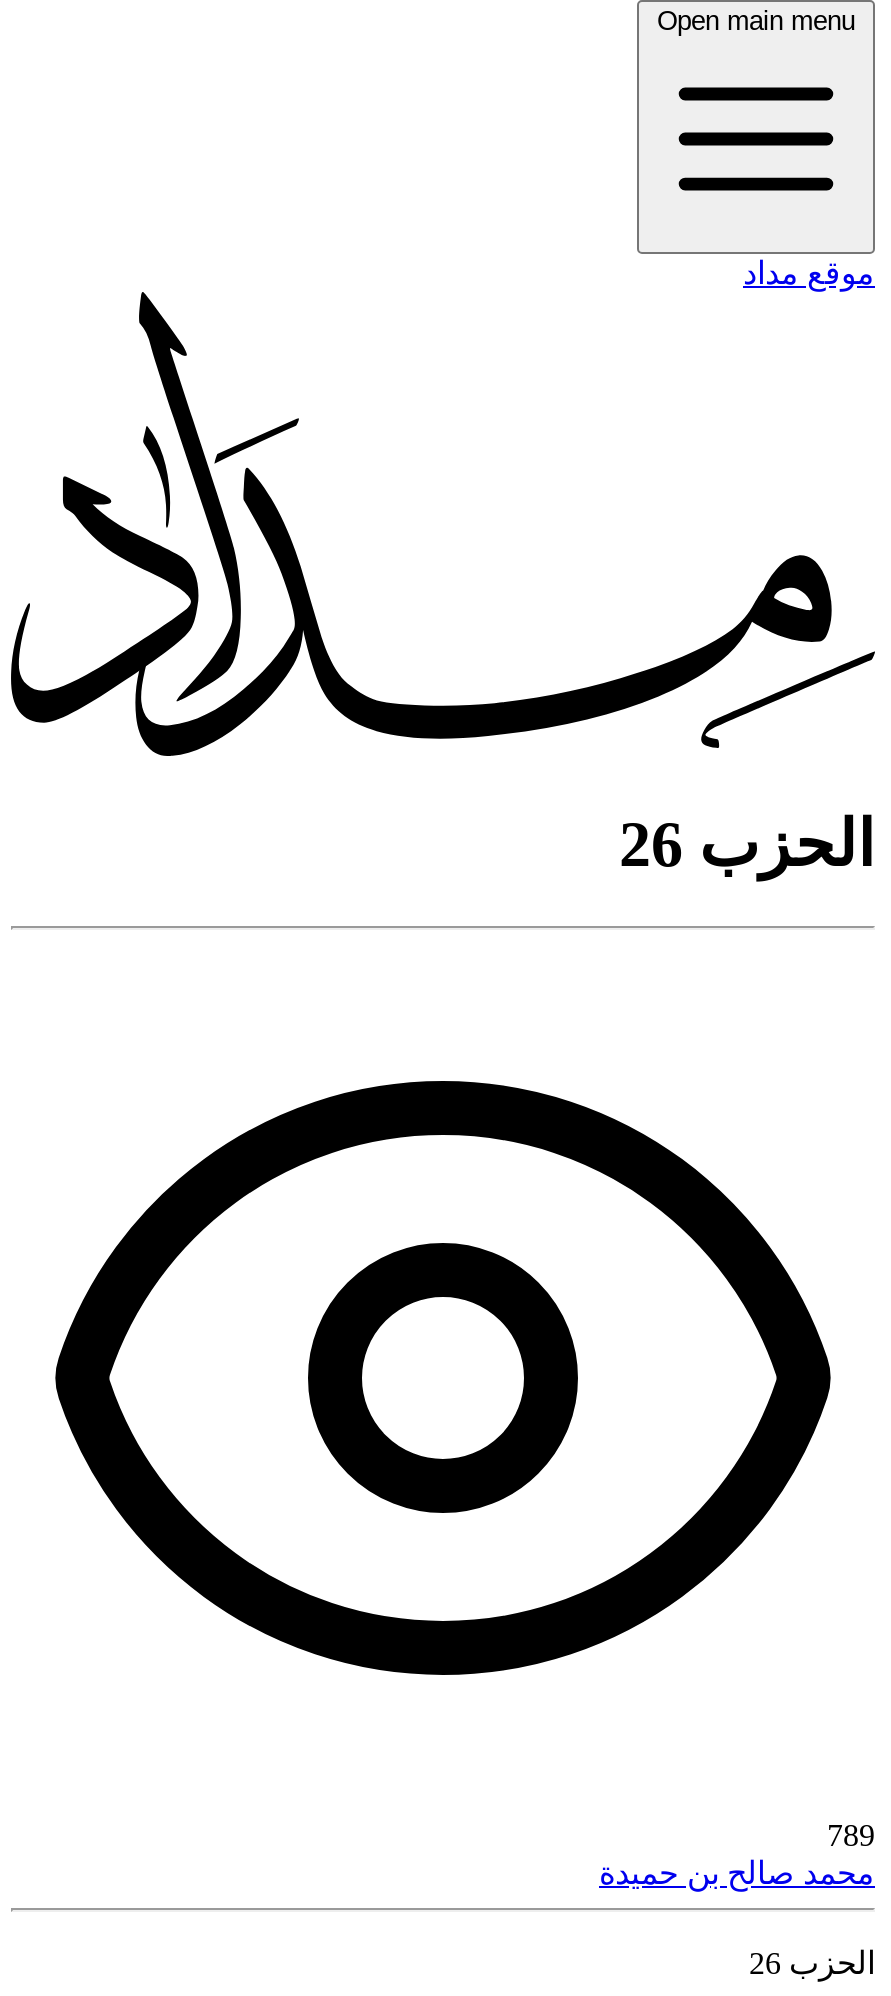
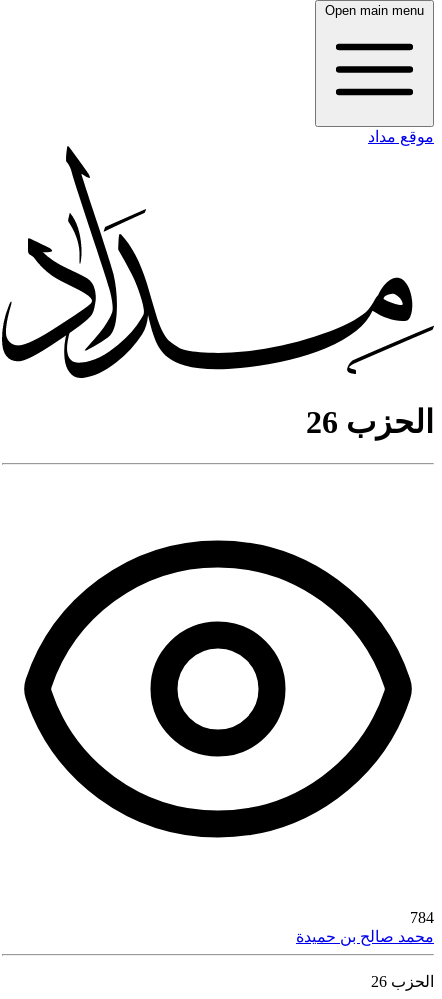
- 789
+ 784
